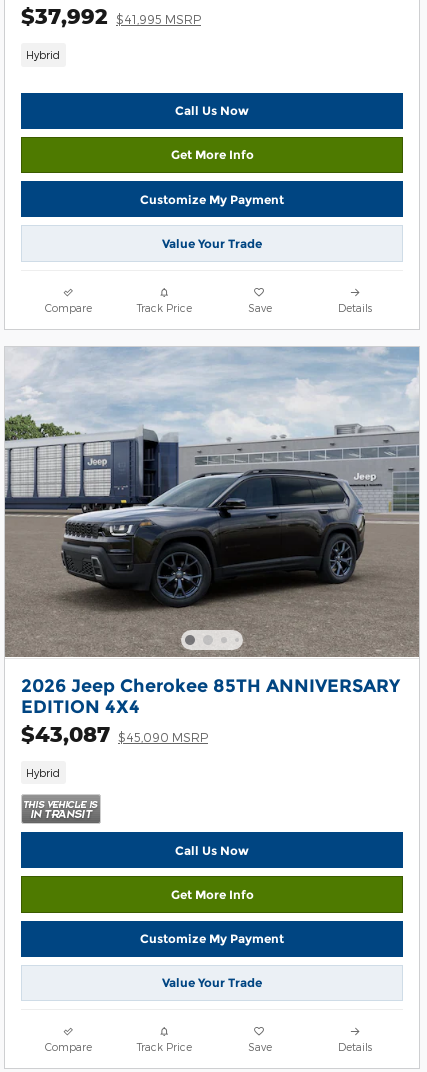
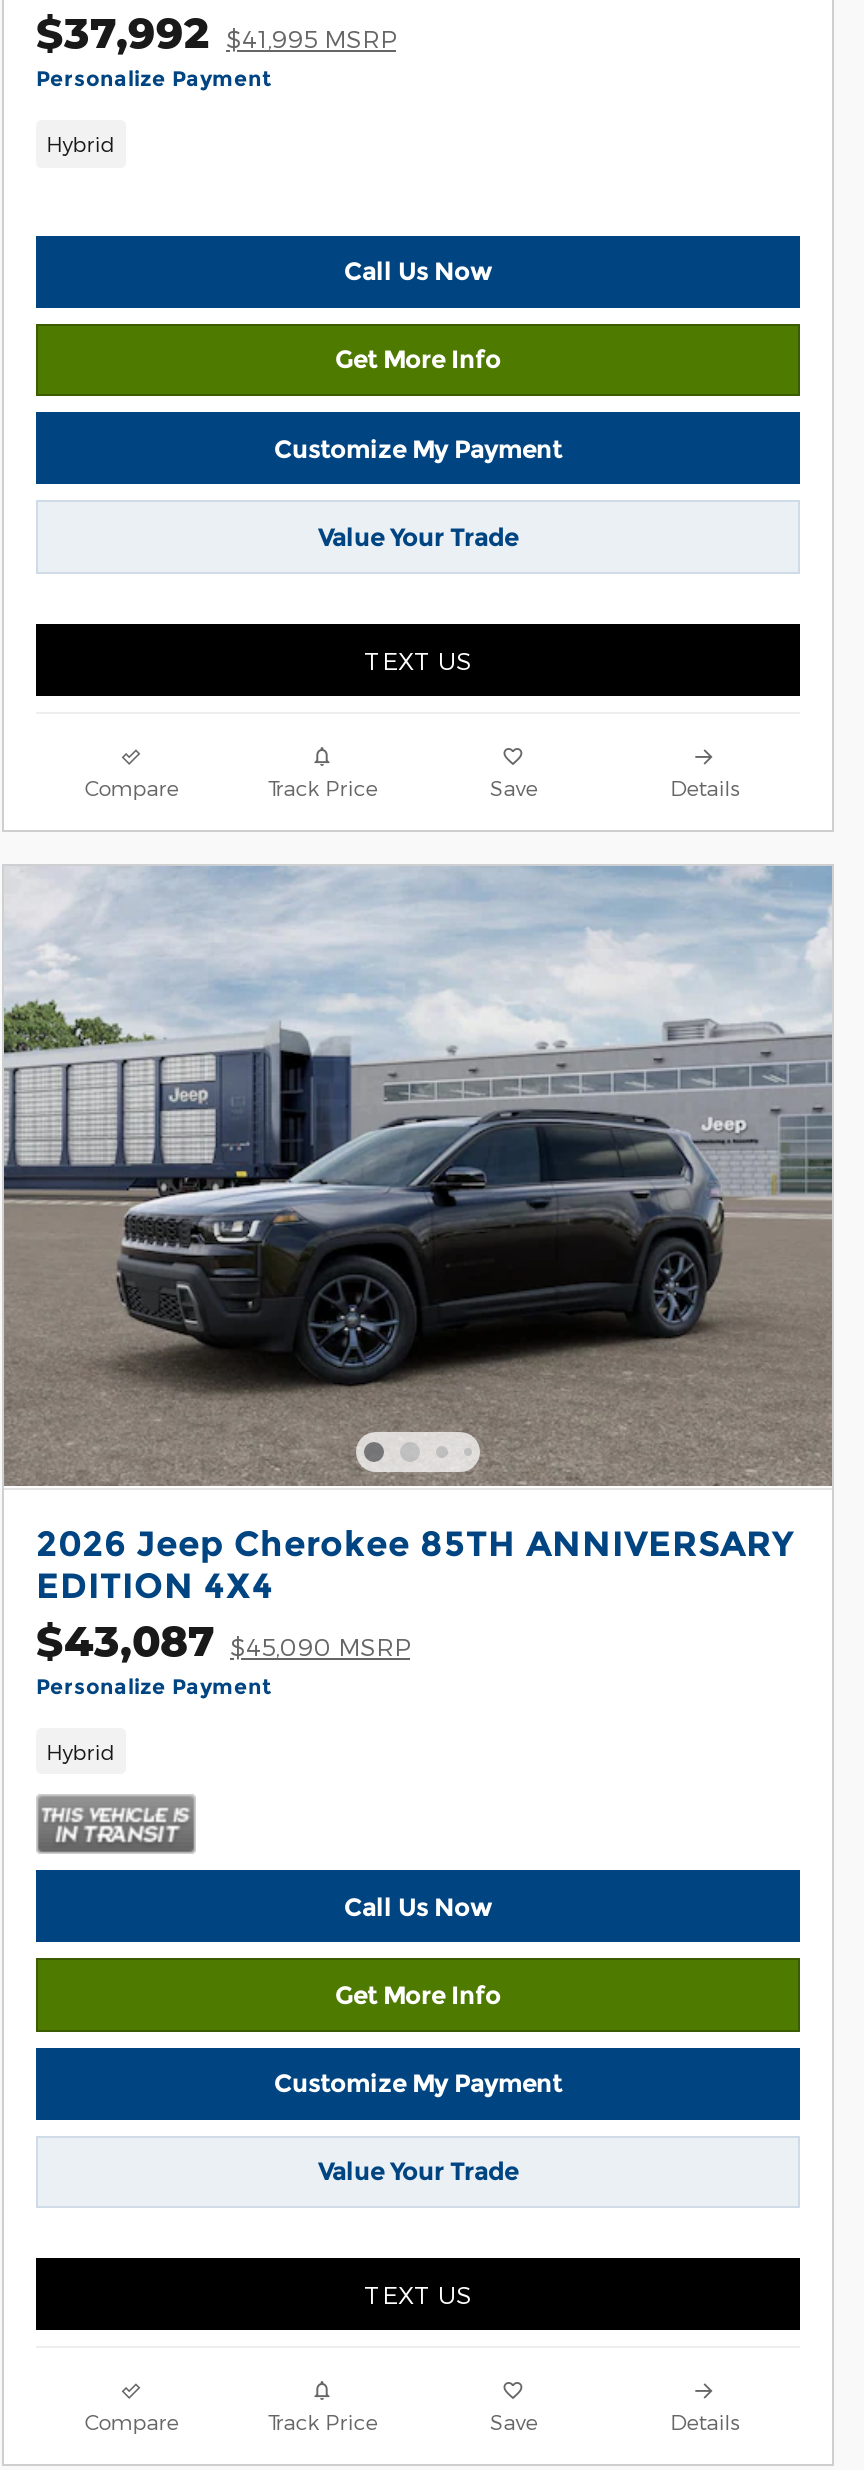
+ Personalize Payment

+ TEXT US

+ Personalize Payment

+ TEXT US
